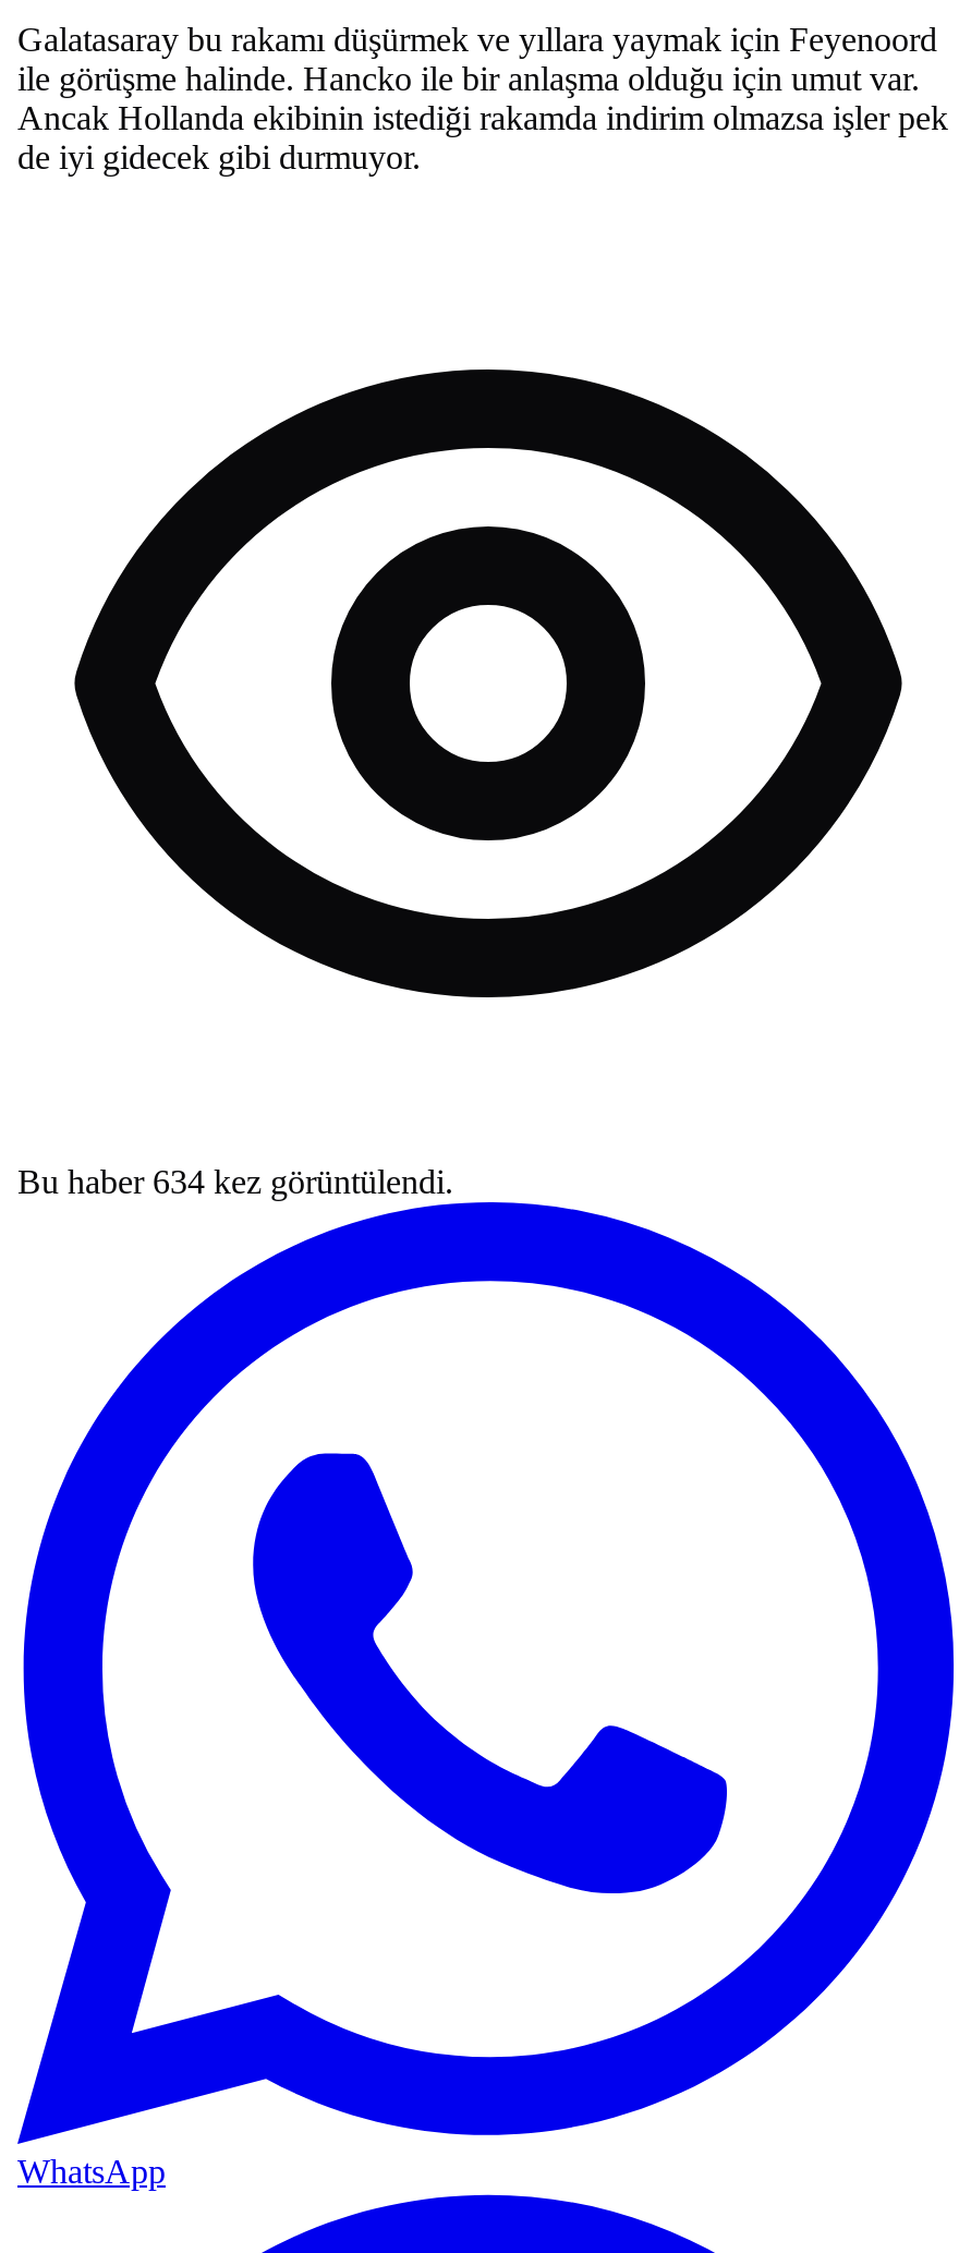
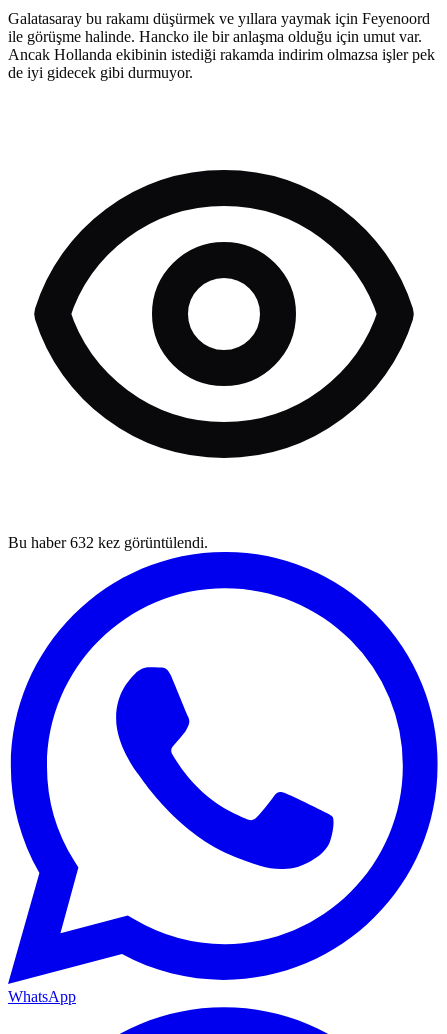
- Bu haber 634 kez görüntülendi.
+ Bu haber 632 kez görüntülendi.
